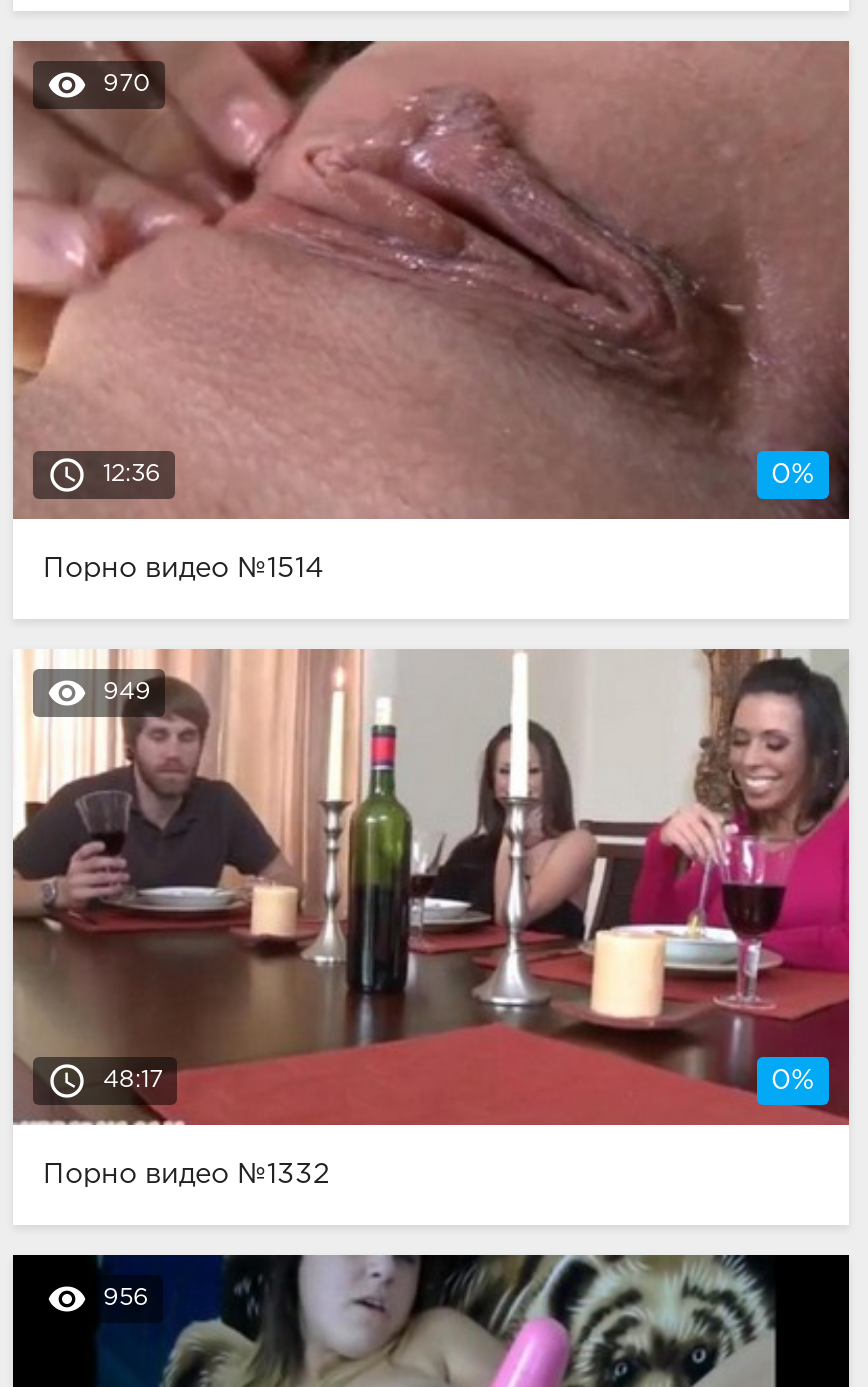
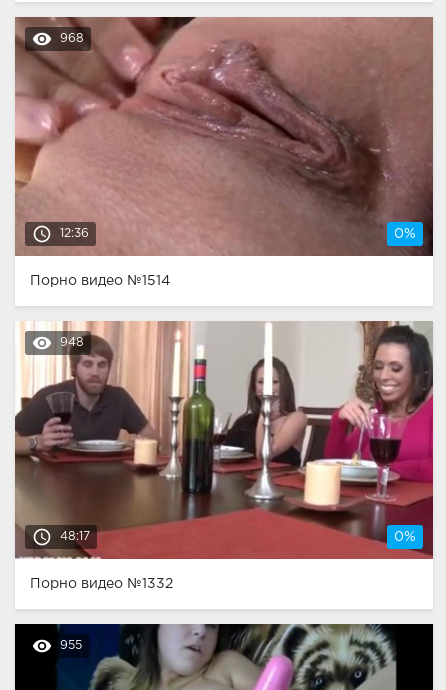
- 970
+ 968

- 949
+ 948

- 956
+ 955
